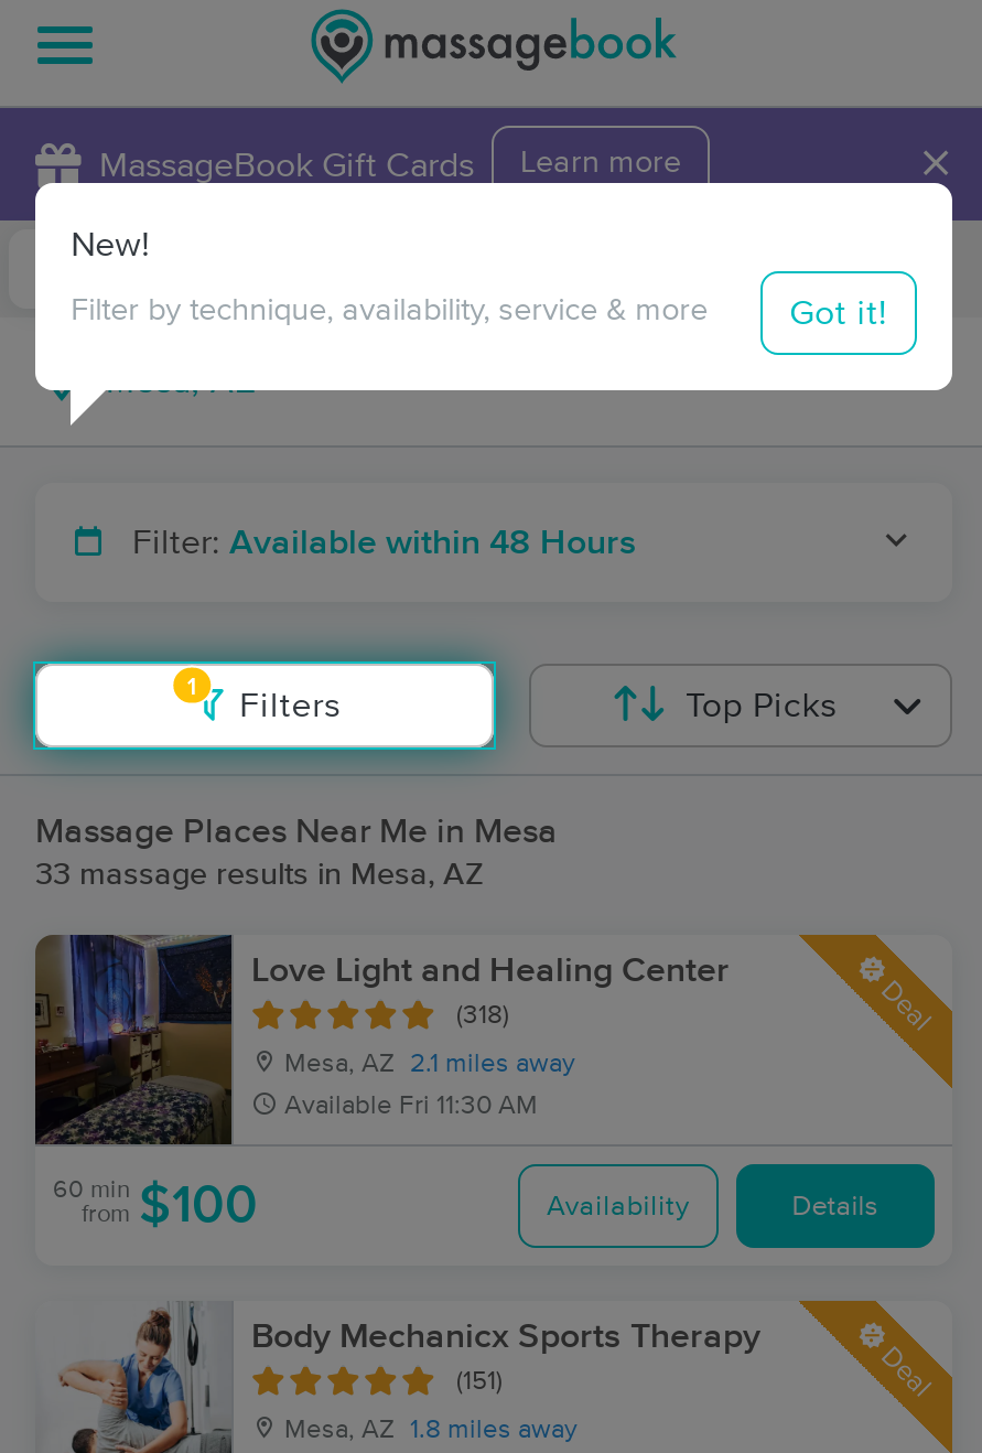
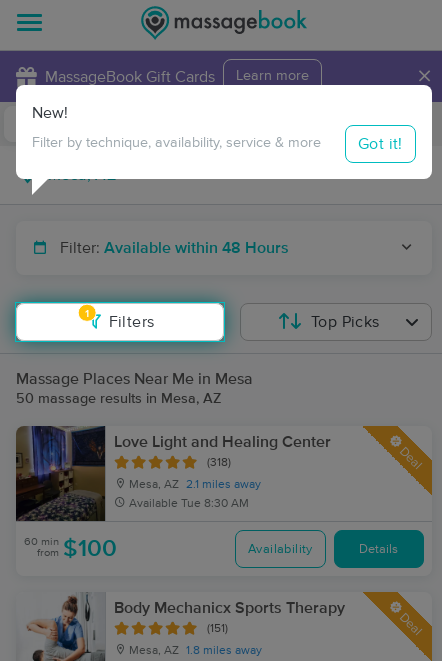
- 33 massage results in Mesa, AZ
+ 50 massage results in Mesa, AZ

- Available Fri 11:30 AM
+ Available Tue 8:30 AM
